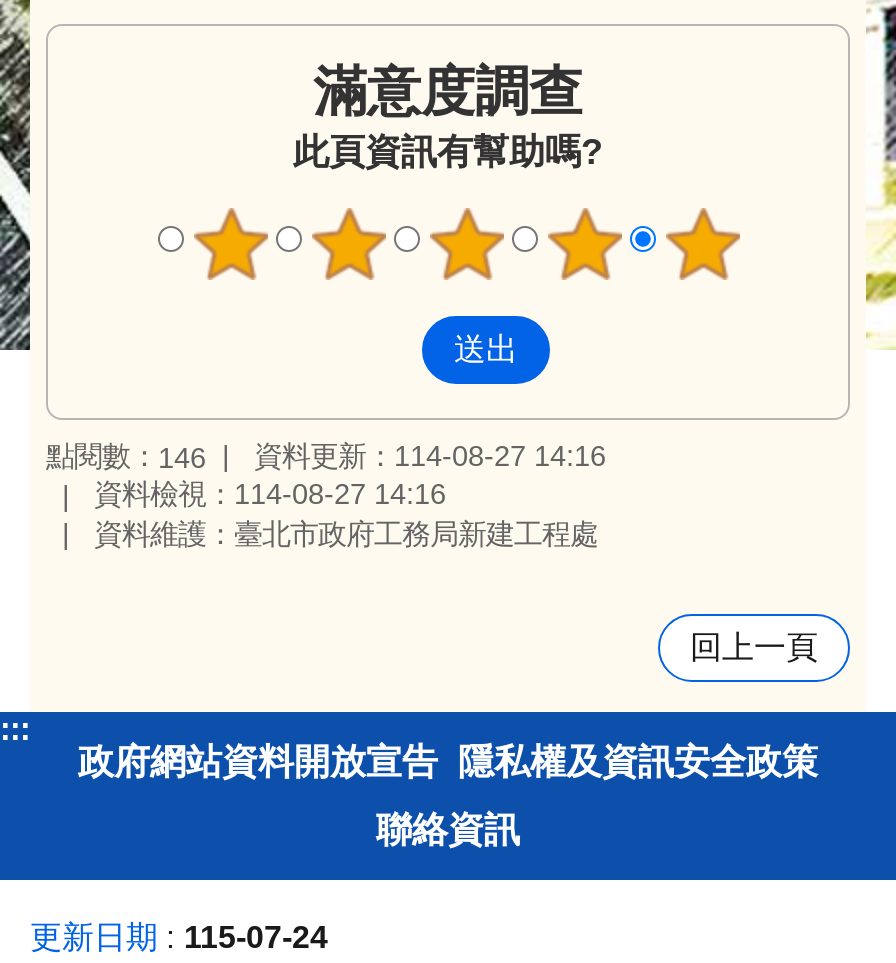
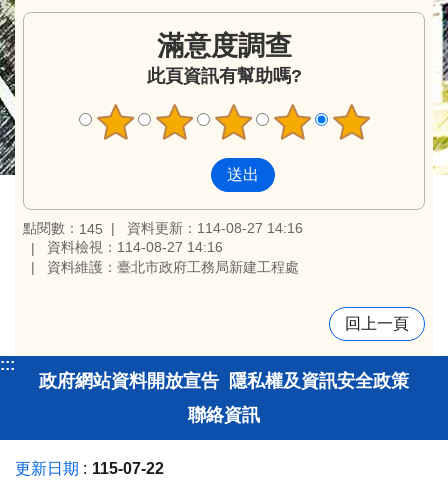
- 點閱數：146 資料更新：114-08-27 14:16
+ 點閱數：145 資料更新：114-08-27 14:16

- 更新日期 115-07-24
+ 更新日期 115-07-22
